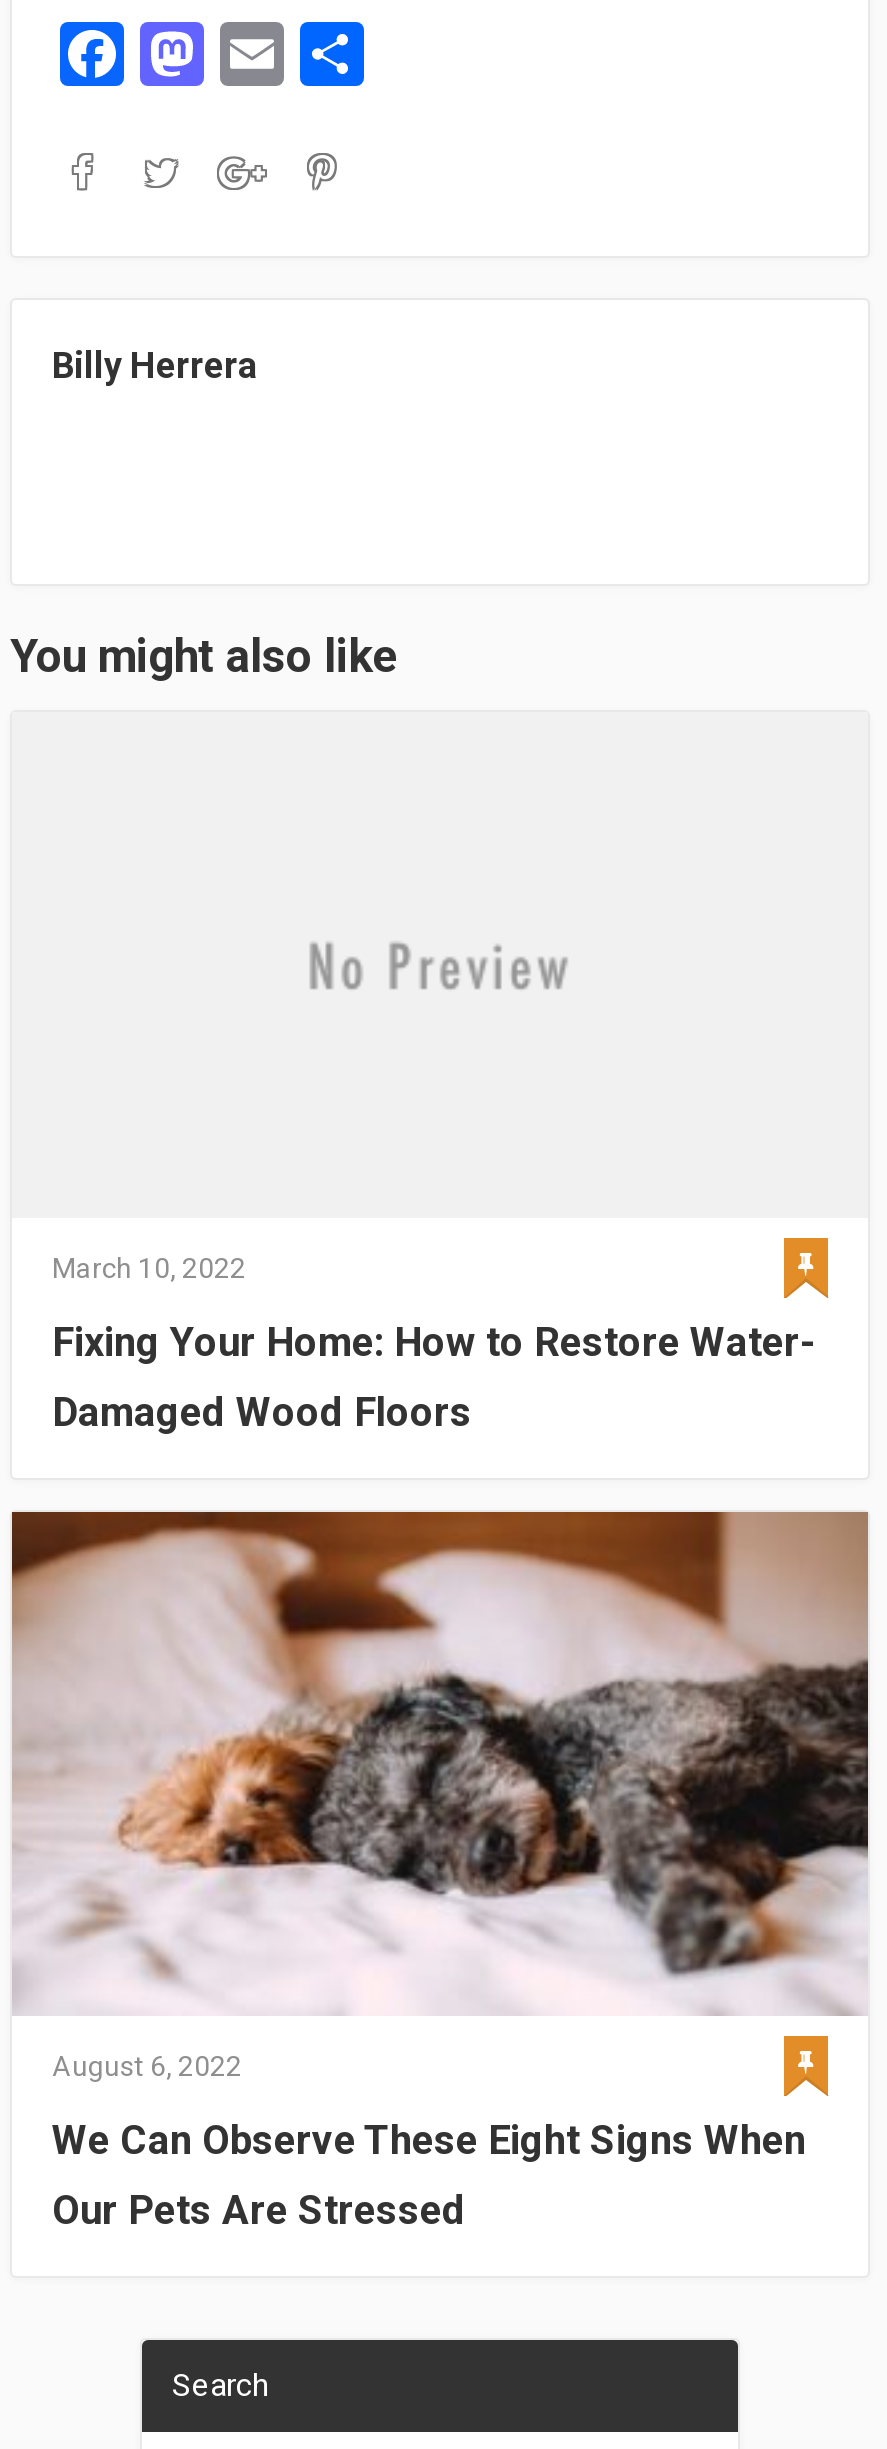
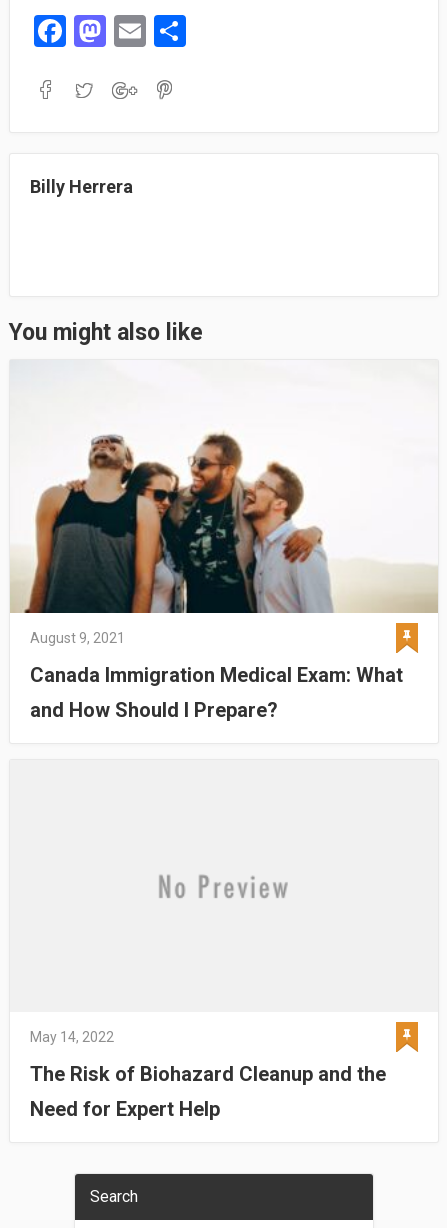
+ [image]

- March 10, 2022
+ August 9, 2021

- Fixing Your Home: How to Restore Water-
+ Canada Immigration Medical Exam: What

- Damaged Wood Floors
+ and How Should I Prepare?

- [image]

- August 6, 2022
+ May 14, 2022

- We Can Observe These Eight Signs When
+ The Risk of Biohazard Cleanup and the

- Our Pets Are Stressed
+ Need for Expert Help
